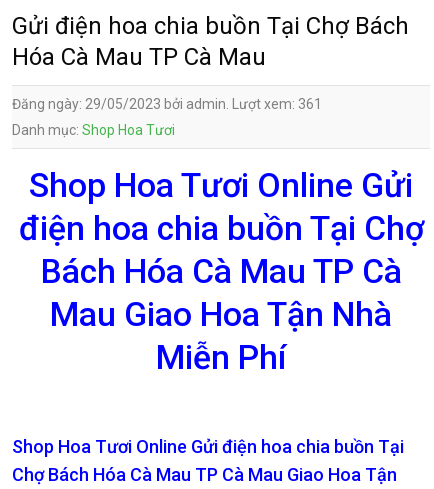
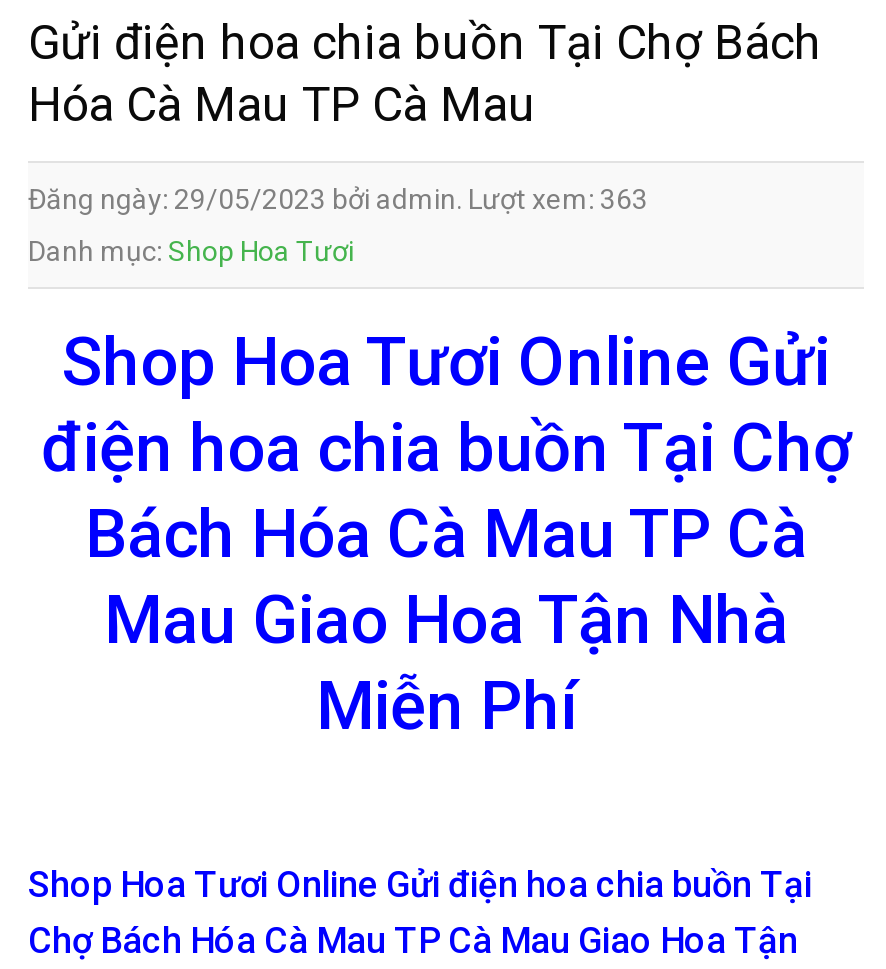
- Đăng ngày: 29/05/2023 bởi admin. Lượt xem: 361
+ Đăng ngày: 29/05/2023 bởi admin. Lượt xem: 363
